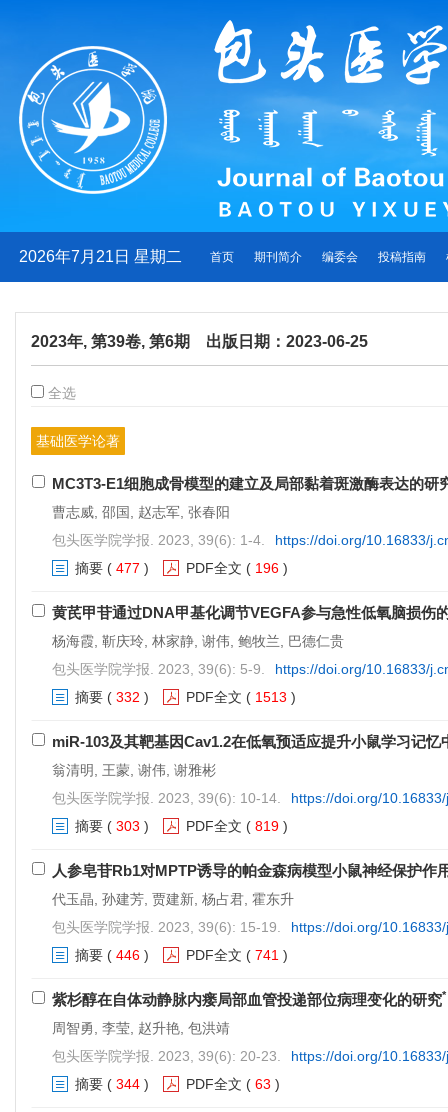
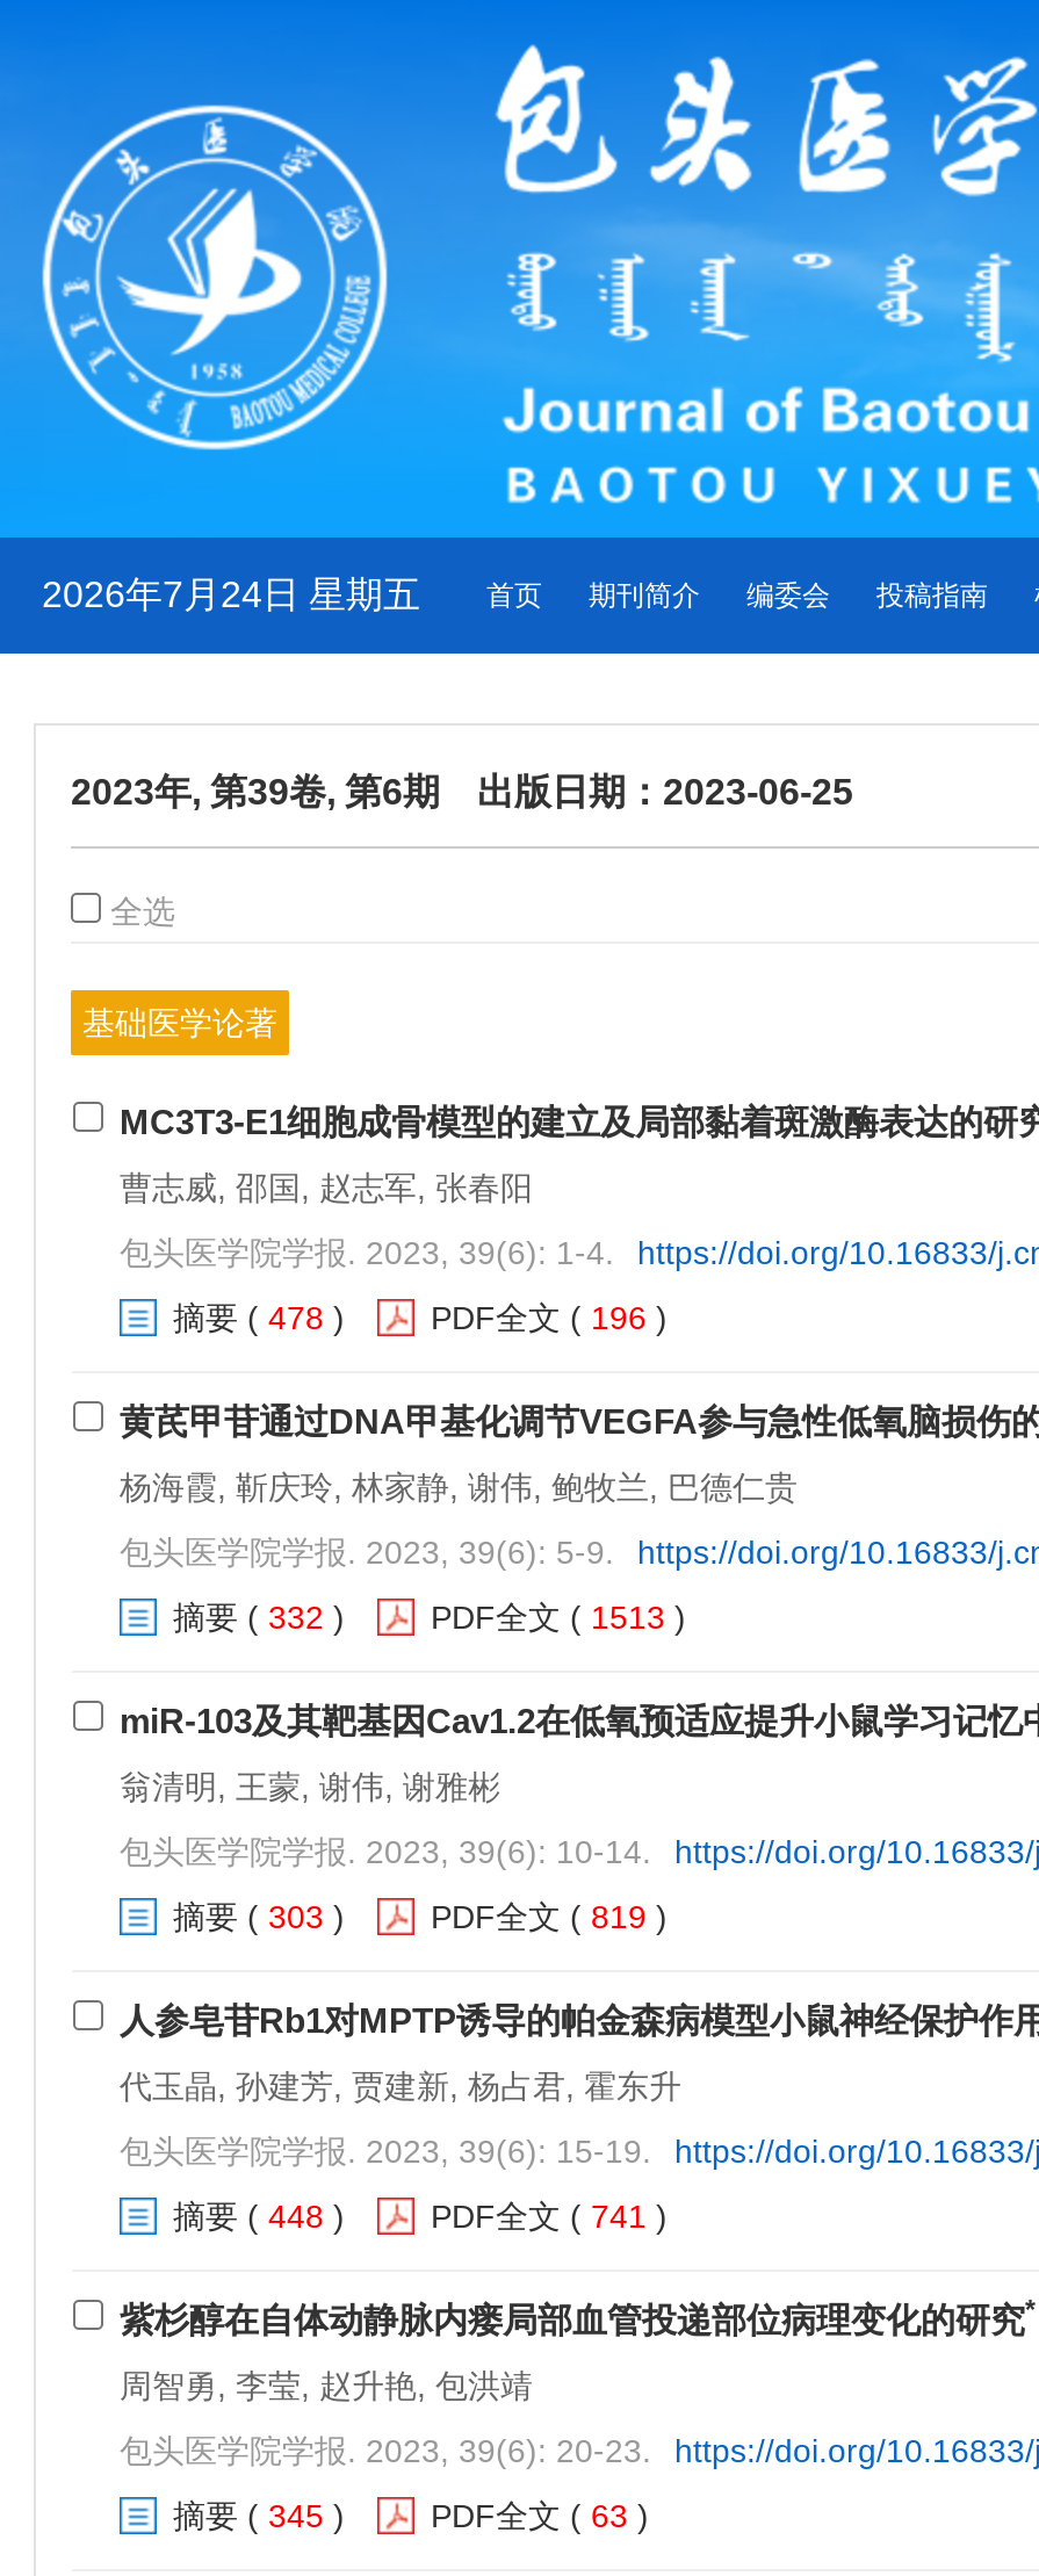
- 2026年7月21日 星期二
+ 2026年7月24日 星期五

- 摘要( 477)
+ 摘要( 478)

- 摘要( 446)
+ 摘要( 448)

- 摘要( 344)
+ 摘要( 345)
